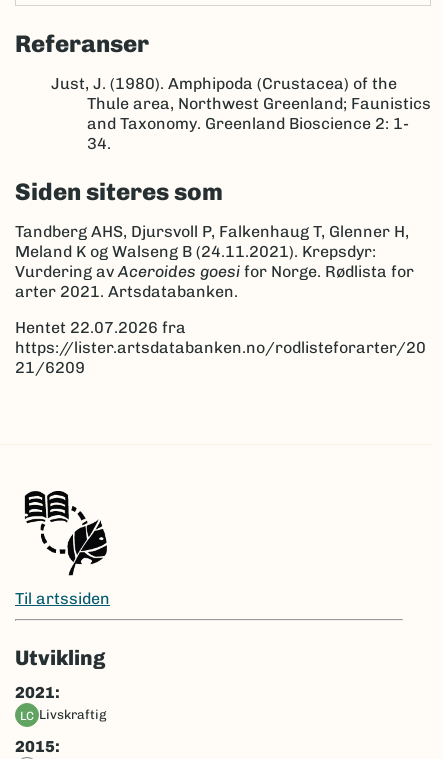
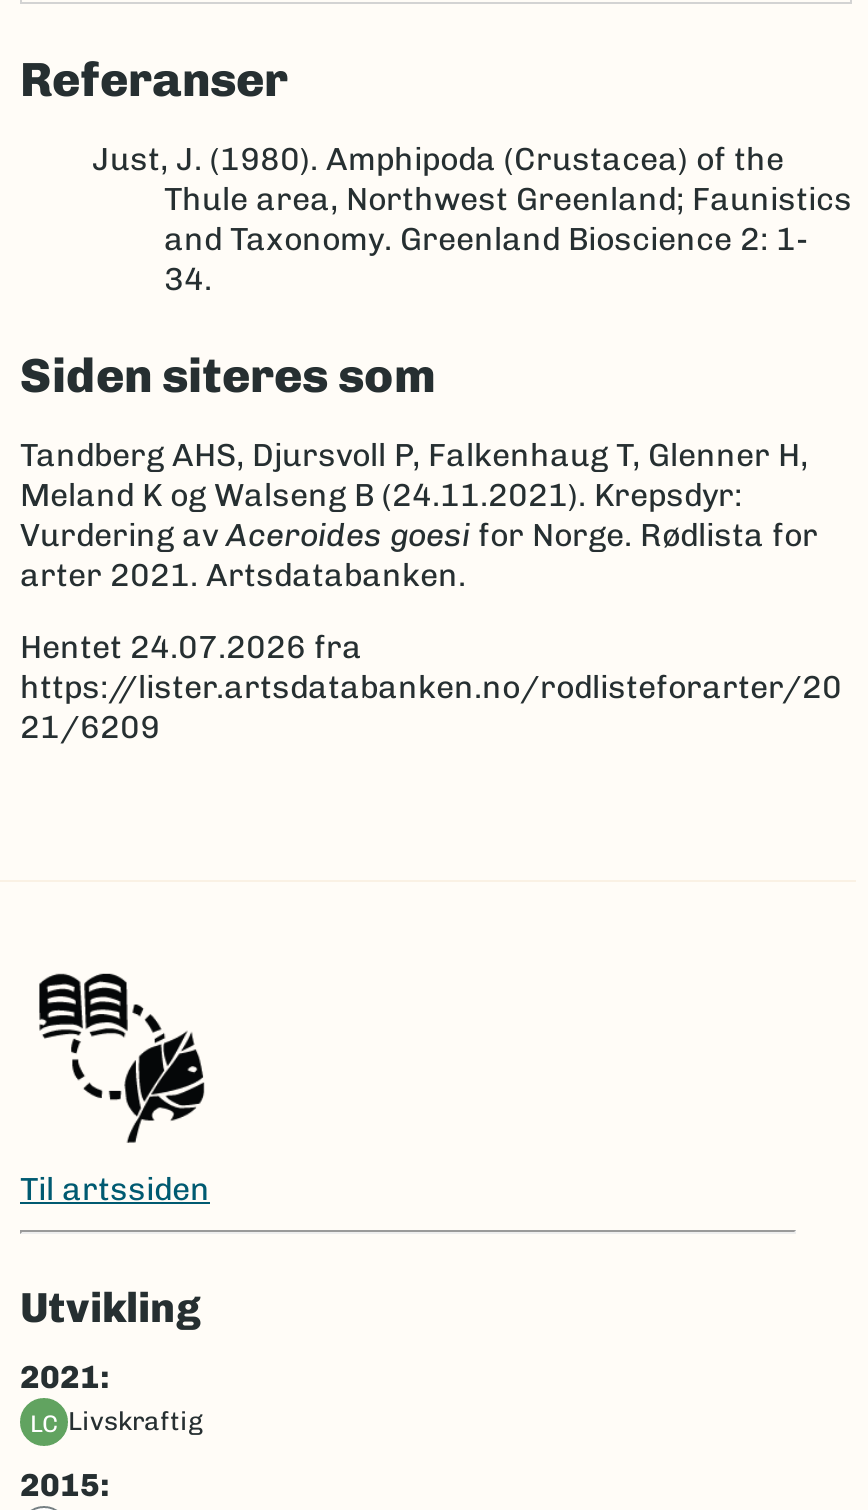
- Hentet 22.07.2026 fra
+ Hentet 24.07.2026 fra
